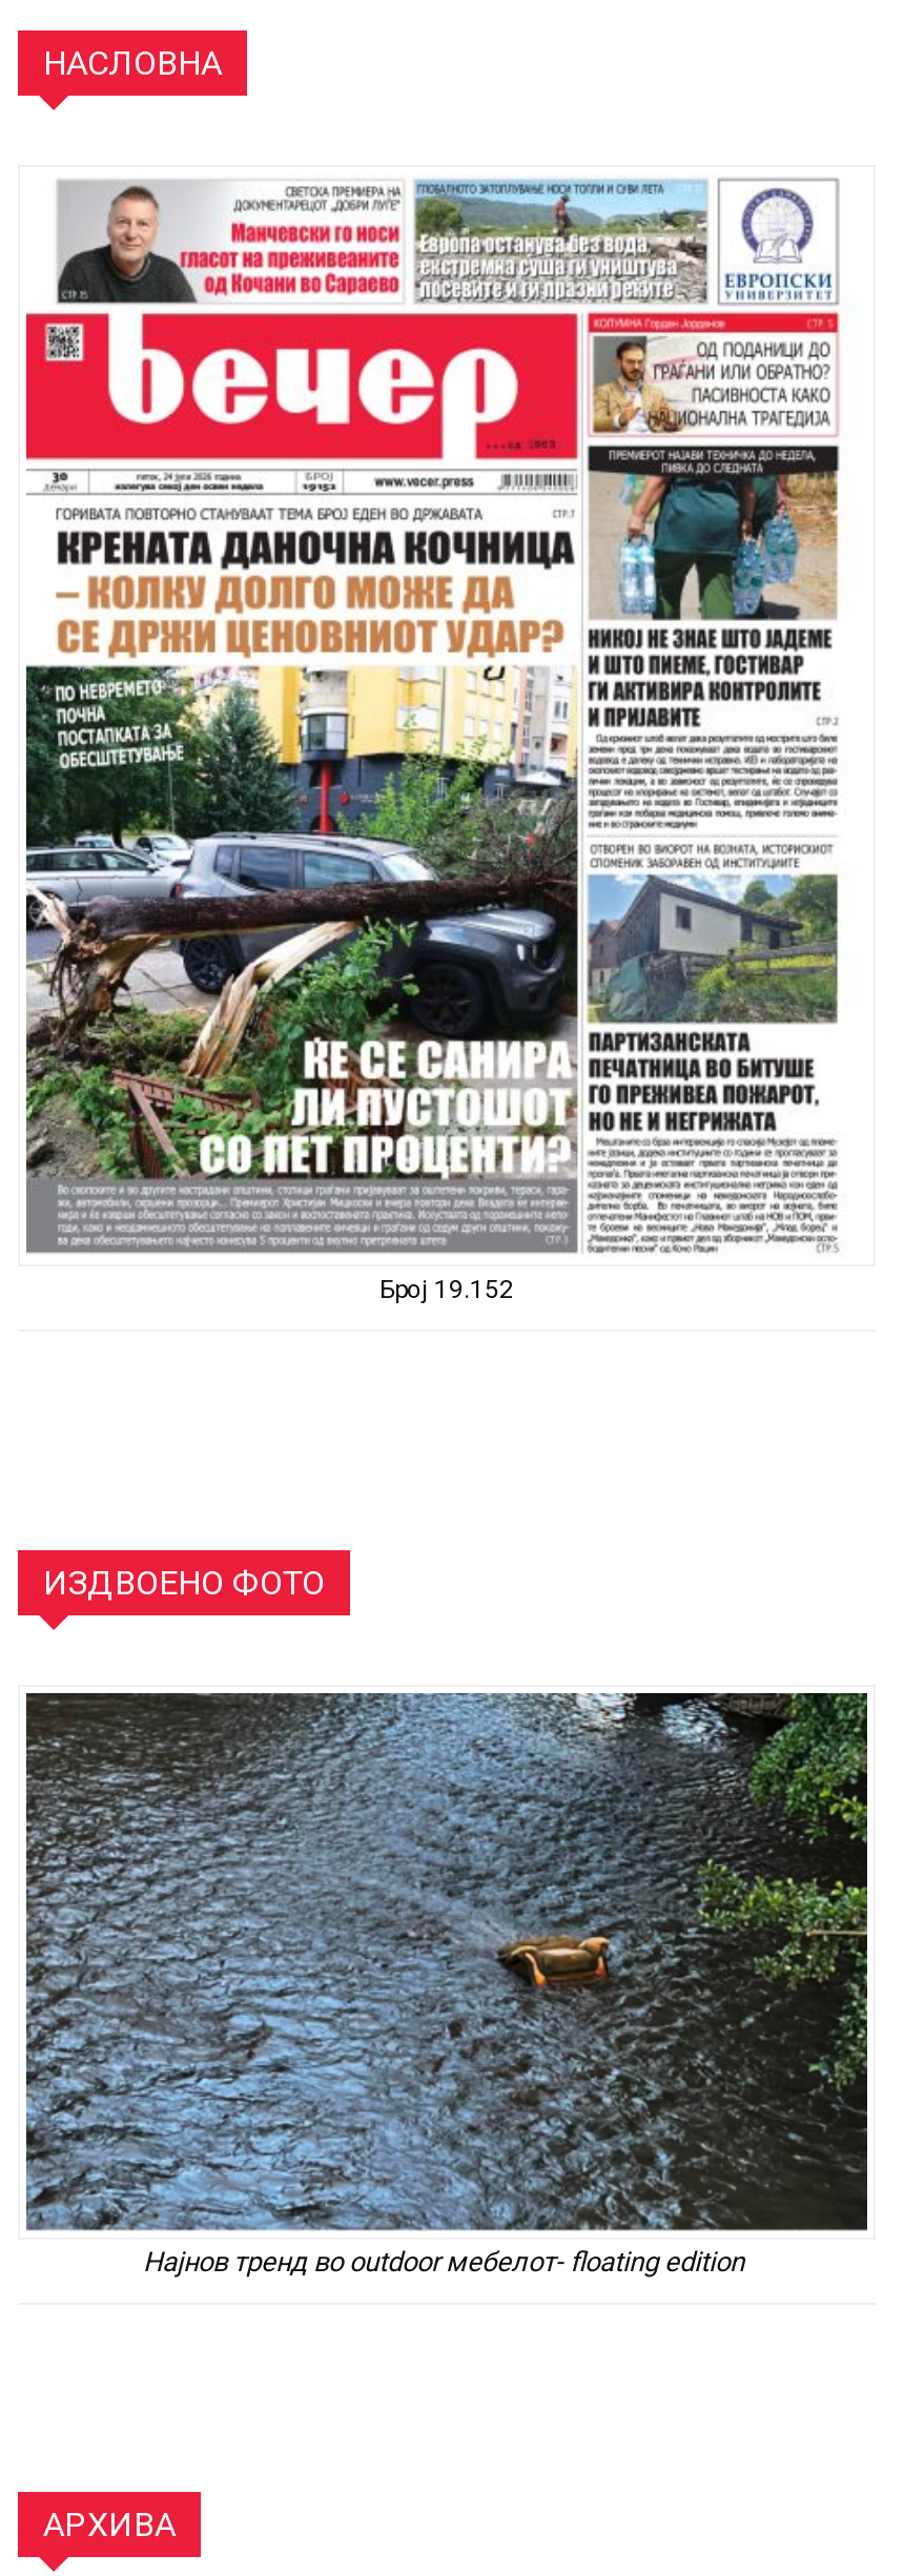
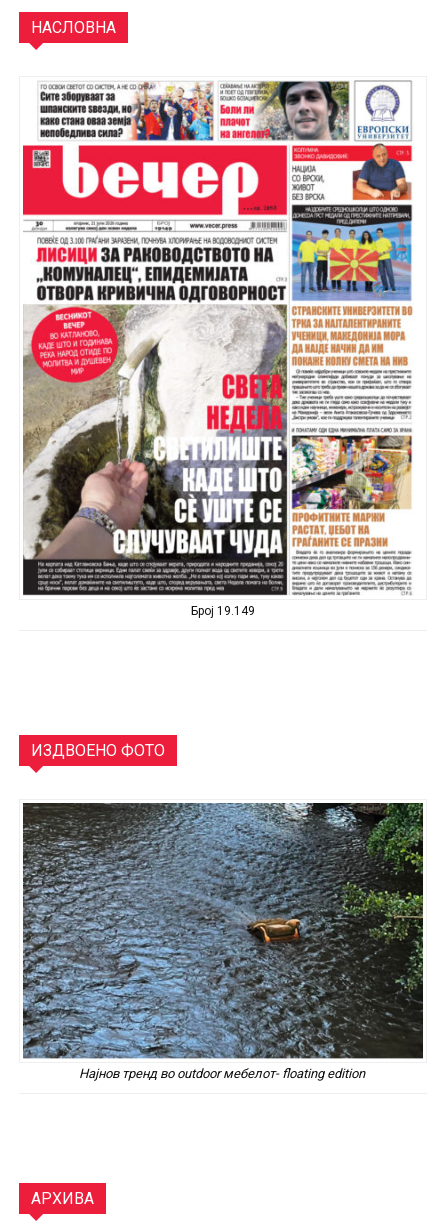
- [image]
- Број 19.152
+ [image]
+ Број 19.149
